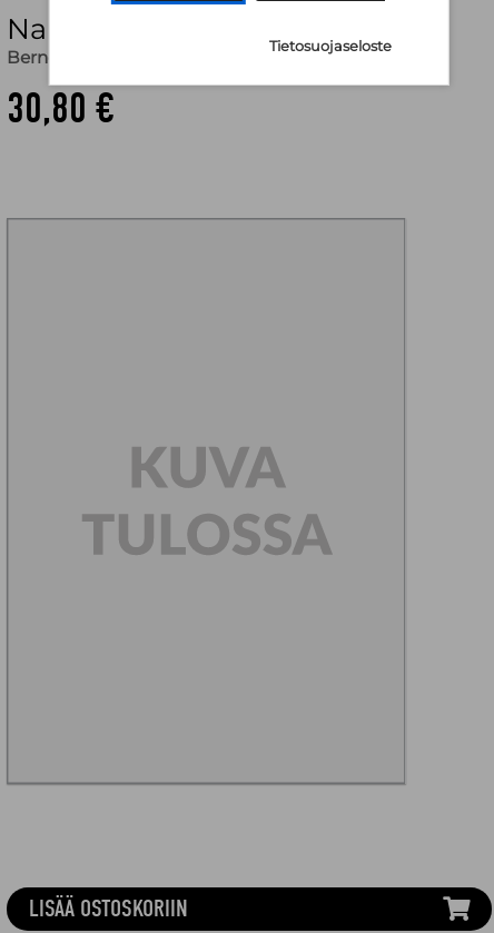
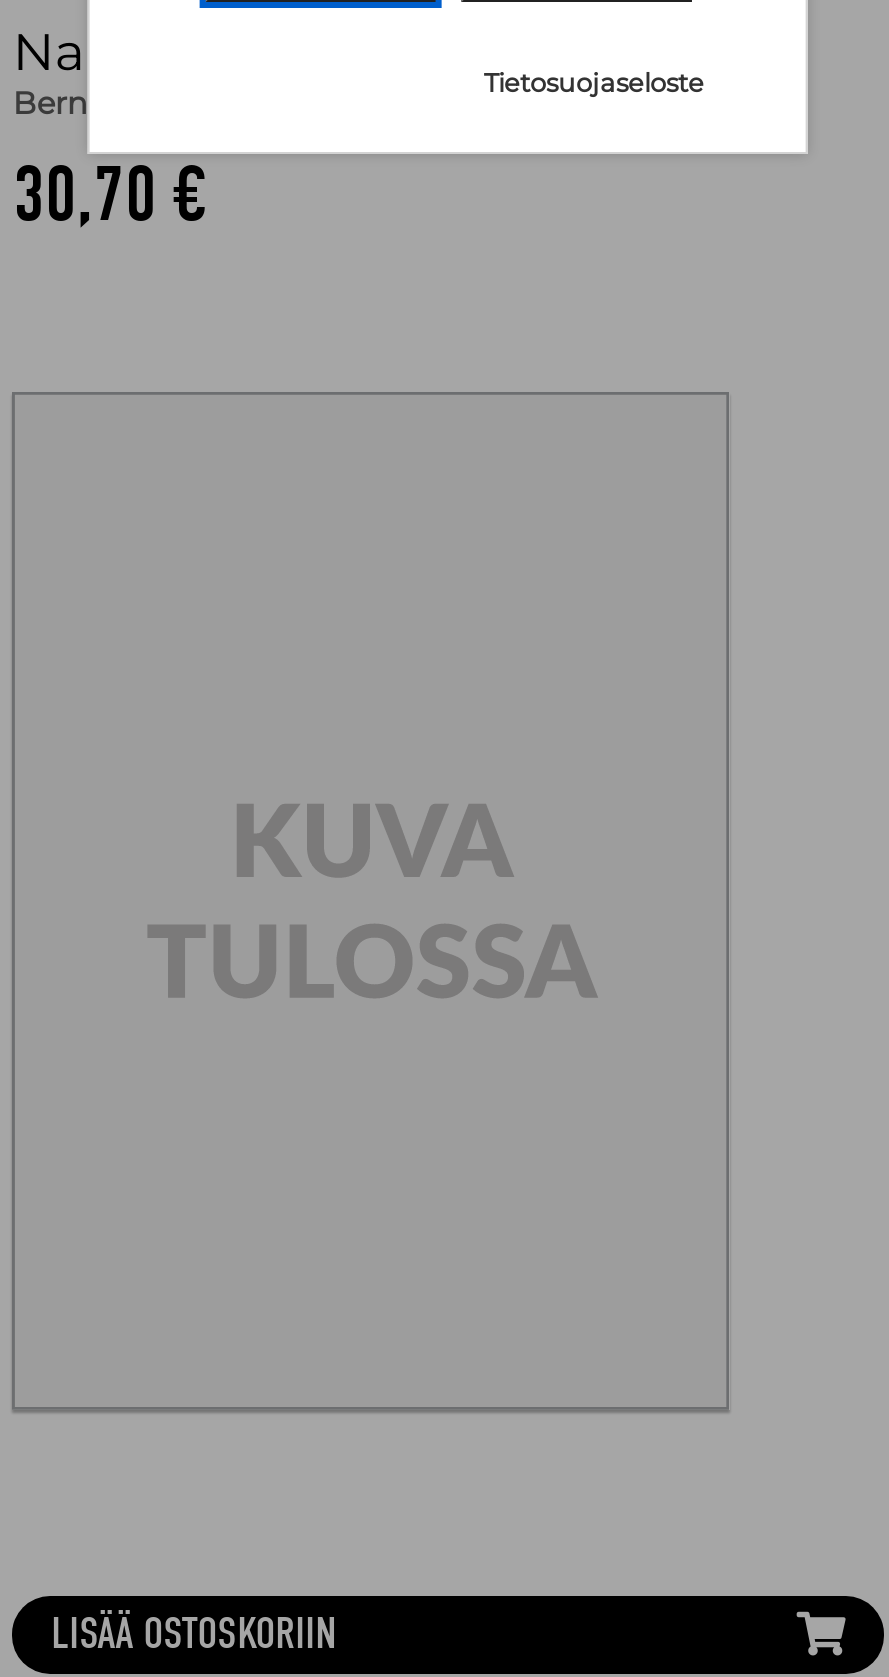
- 30,80 €
+ 30,70 €
